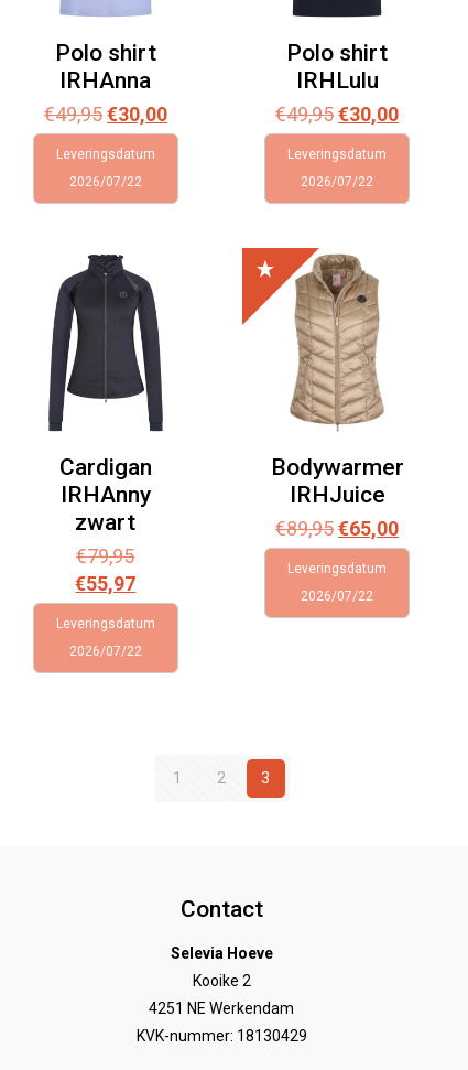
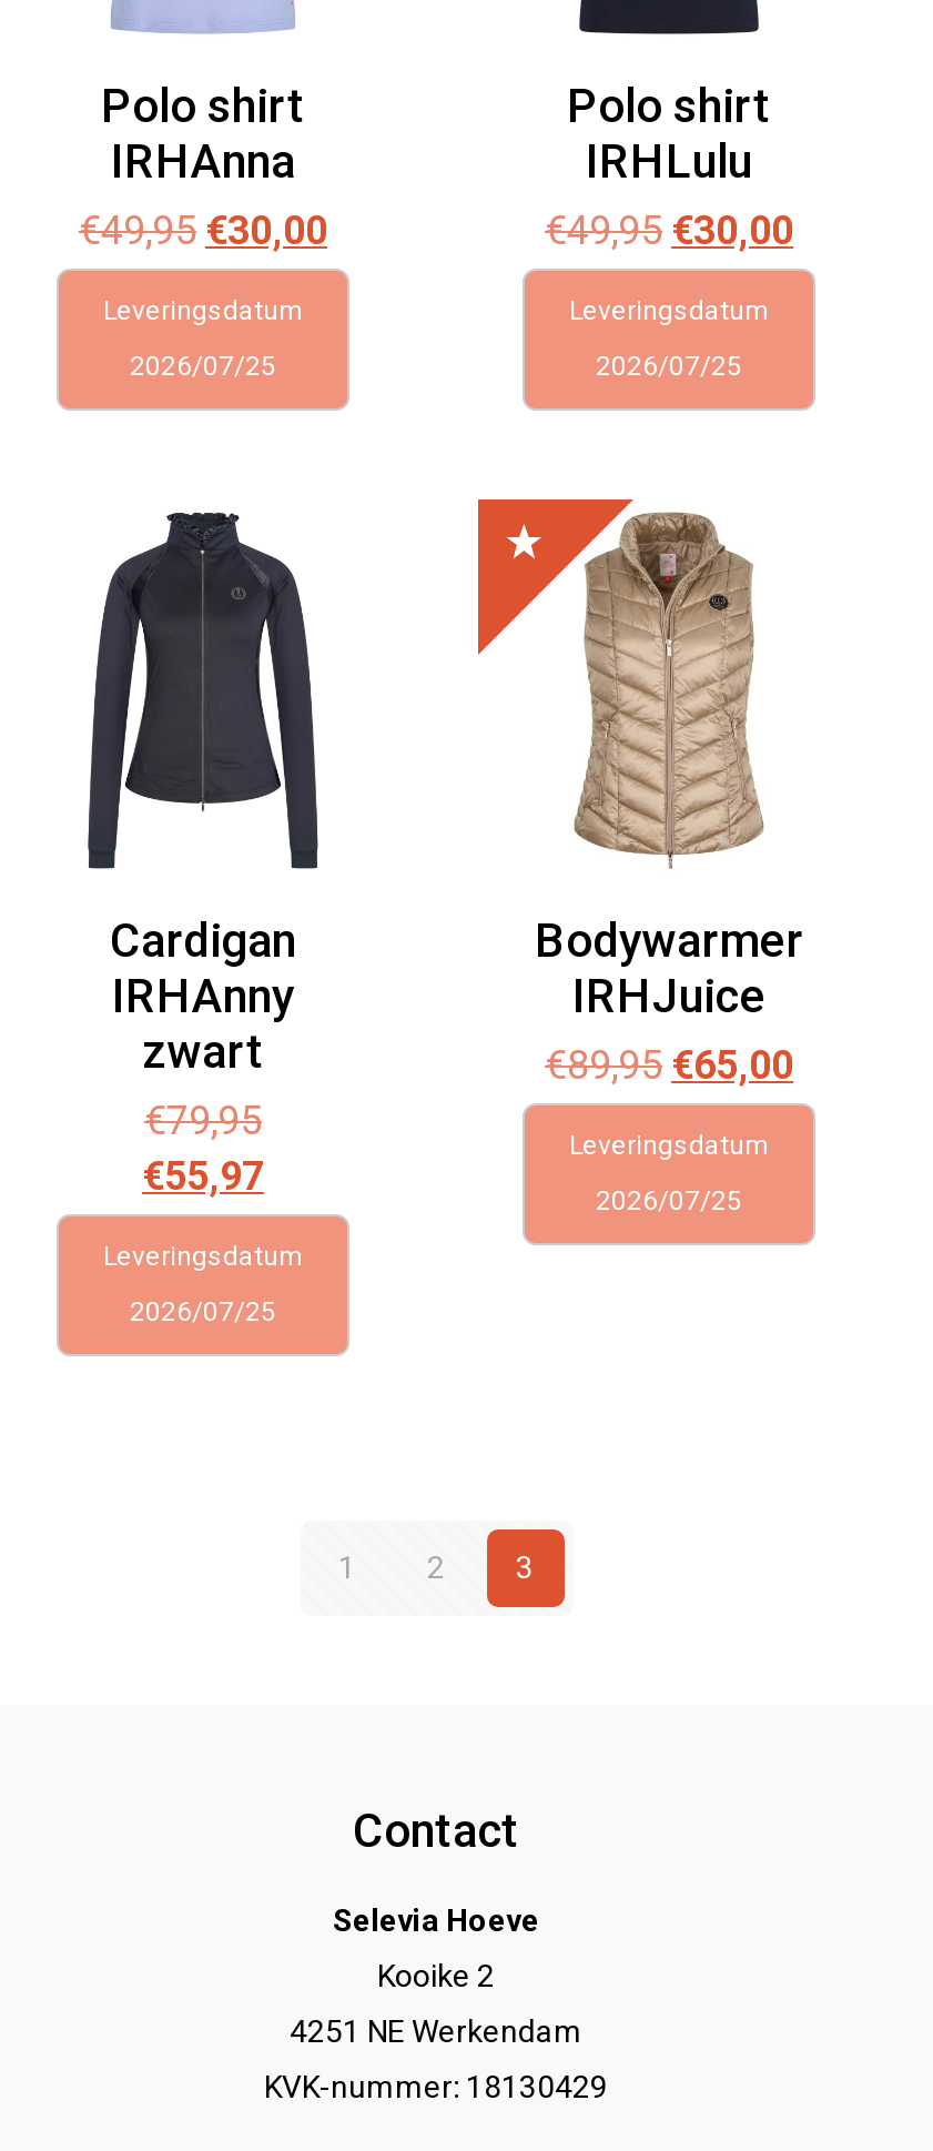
- 2026/07/22
+ 2026/07/25

- 2026/07/22
+ 2026/07/25

- 2026/07/22
+ 2026/07/25

- 2026/07/22
+ 2026/07/25
